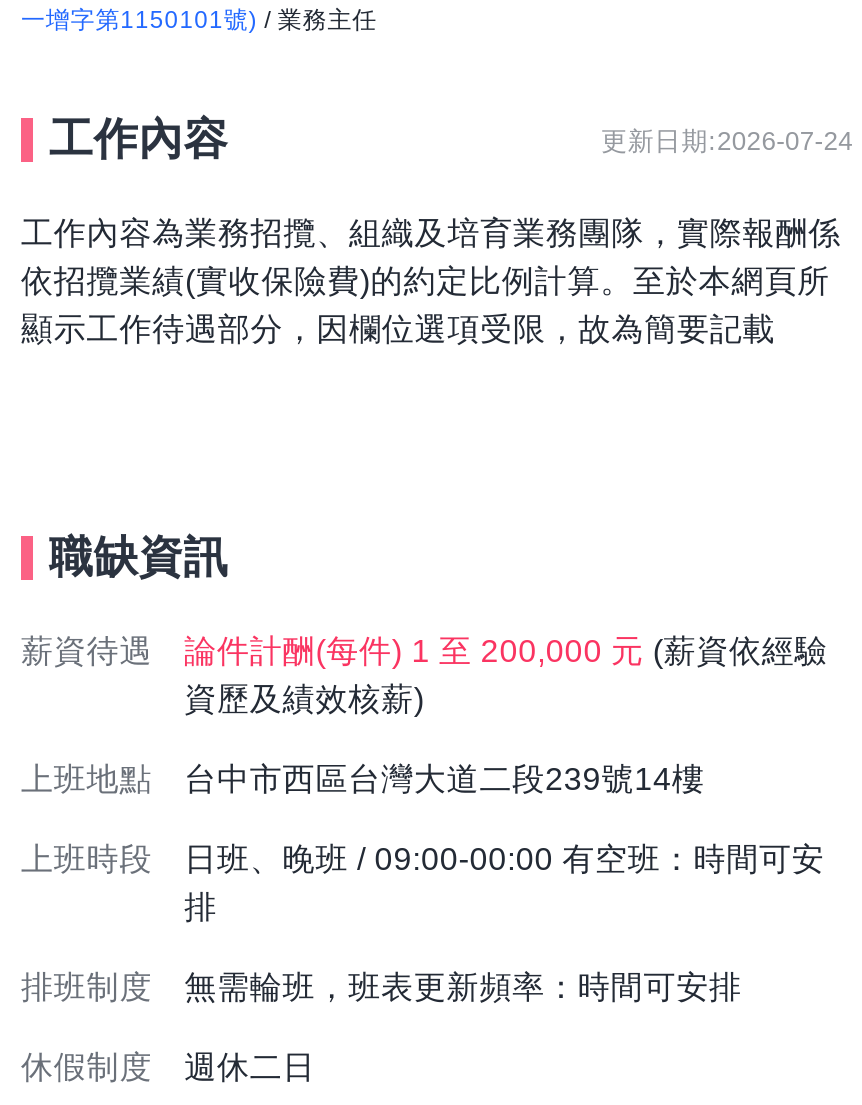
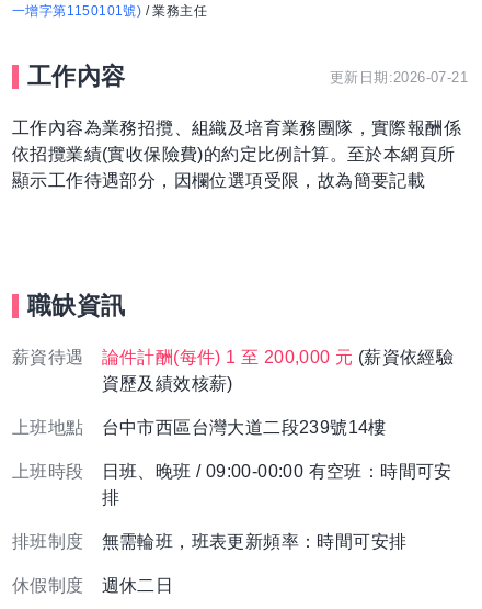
- 更新日期:2026-07-24
+ 更新日期:2026-07-21
